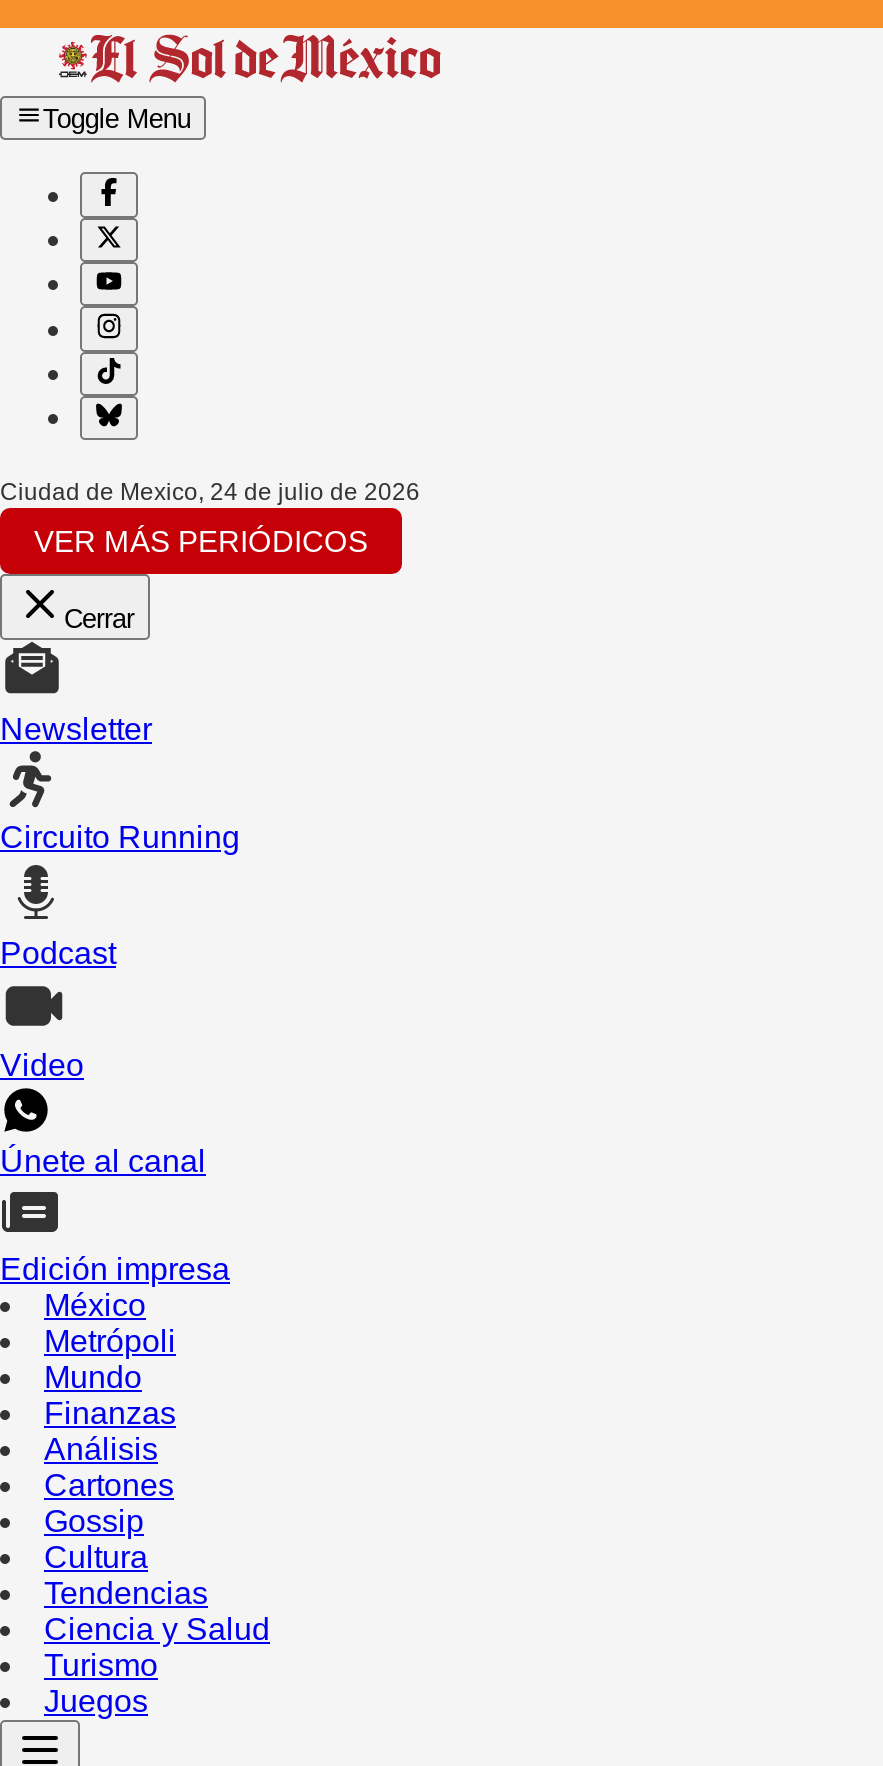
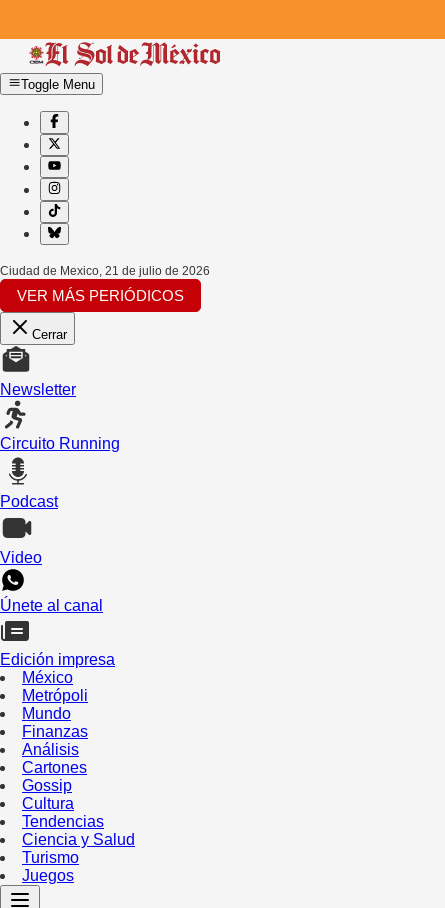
- Ciudad de Mexico, 24 de julio de 2026
+ Ciudad de Mexico, 21 de julio de 2026
